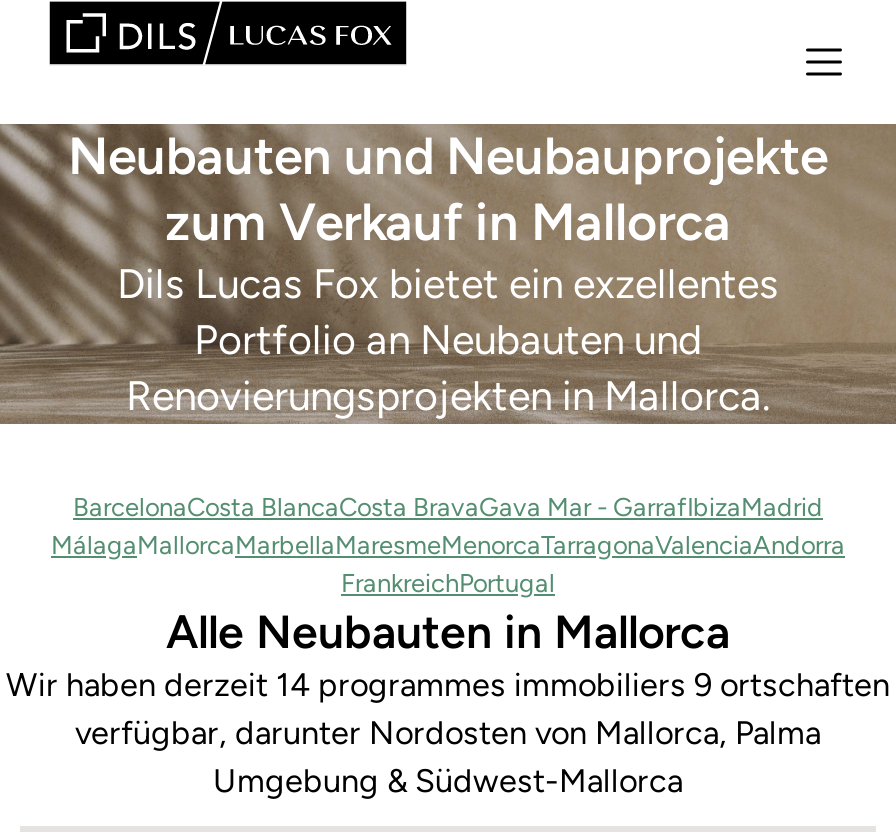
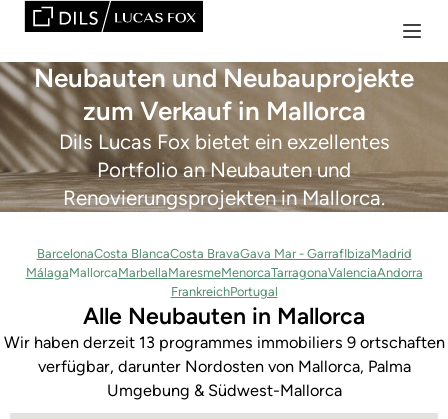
- Wir haben derzeit 14 programmes immobiliers 9 ortschaften
+ Wir haben derzeit 13 programmes immobiliers 9 ortschaften
